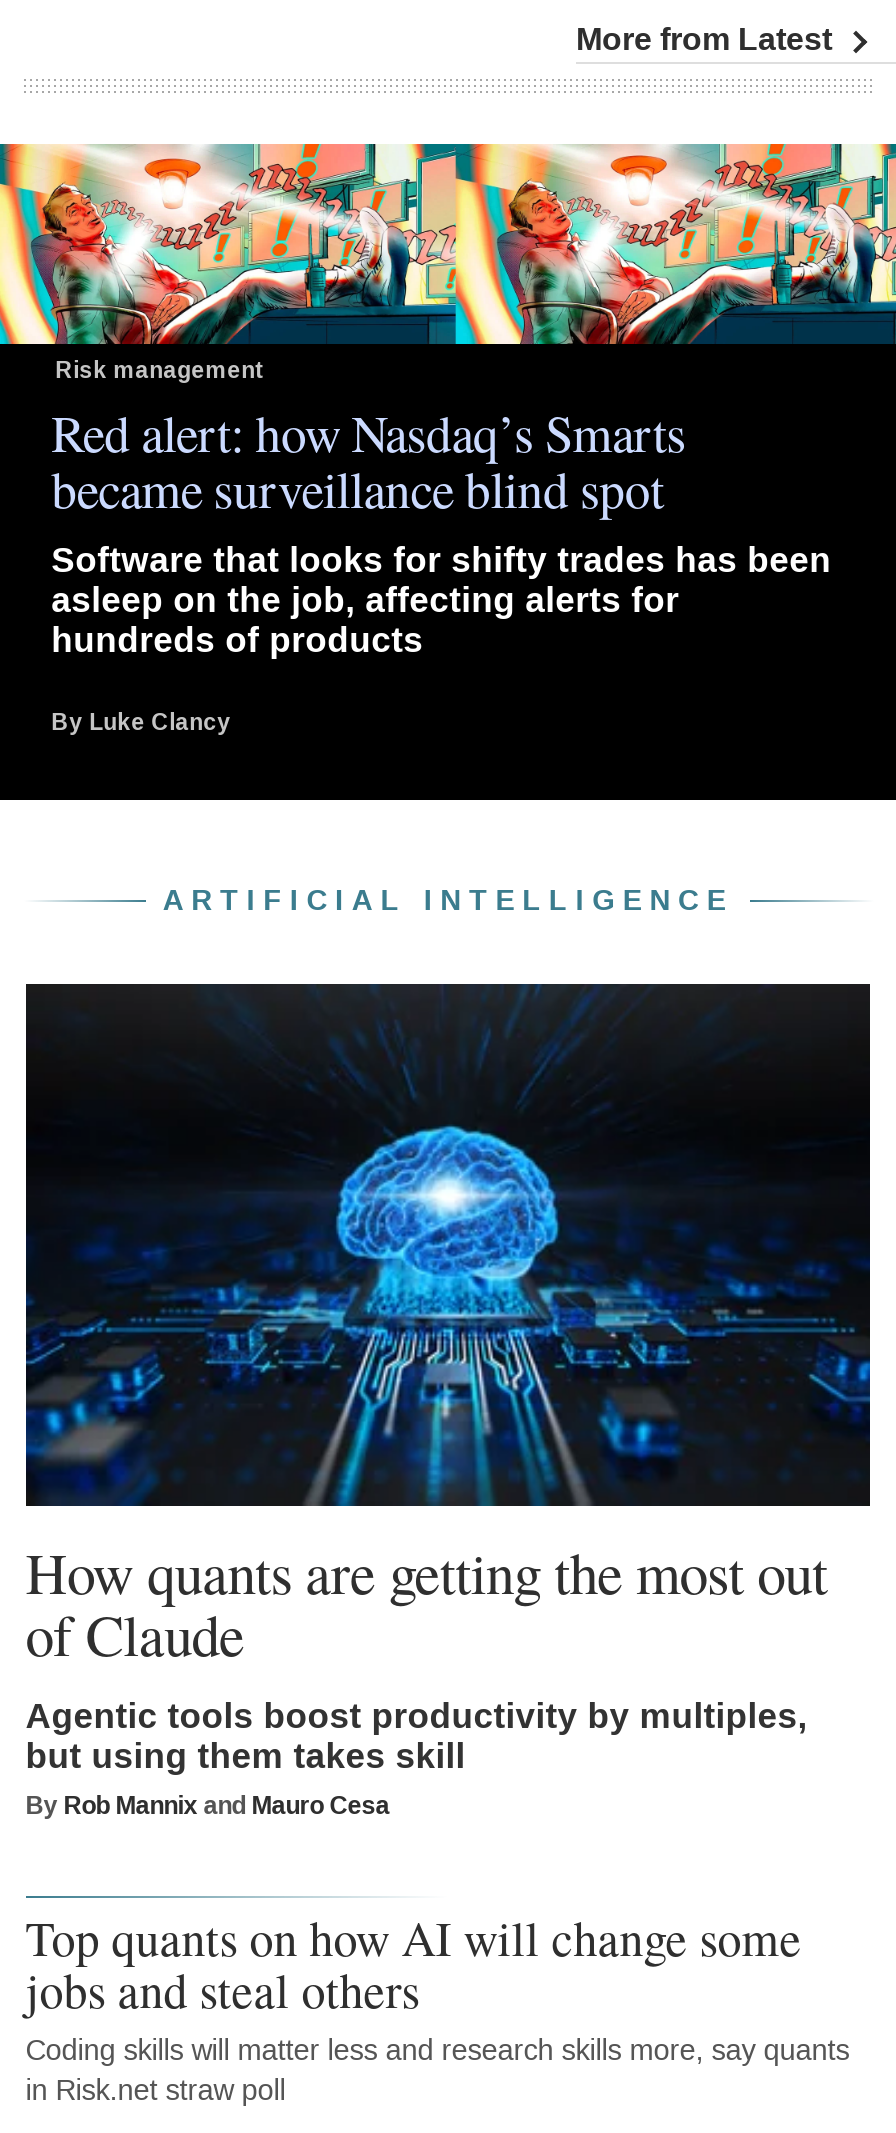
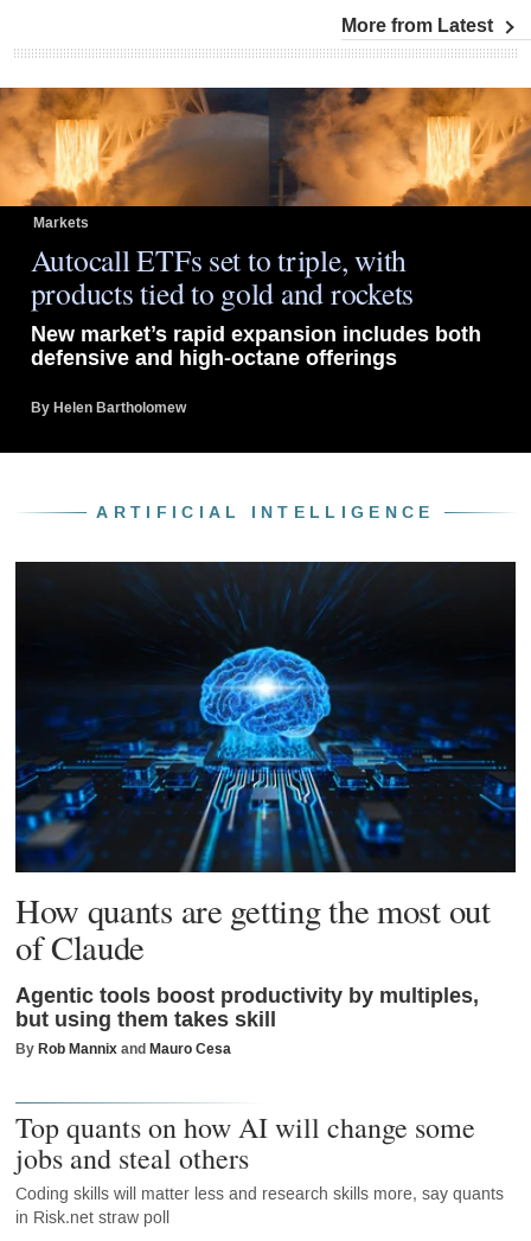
- [image]
- Risk management
- Red alert: how Nasdaq’s Smarts
- became surveillance blind spot
- Software that looks for shifty trades has been
- asleep on the job, affecting alerts for
- hundreds of products
+ [image]
+ Markets
+ Autocall ETFs set to triple, with
+ products tied to gold and rockets
+ New market’s rapid expansion includes both
+ defensive and high-octane offerings

- By Luke Clancy
+ By Helen Bartholomew
